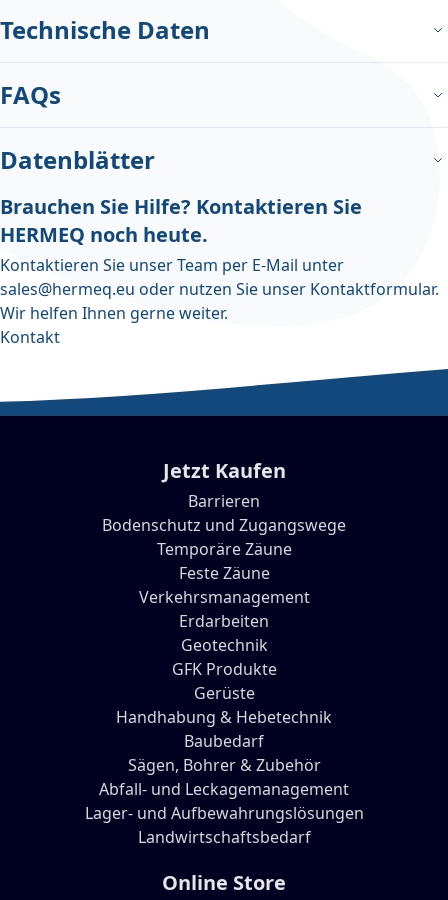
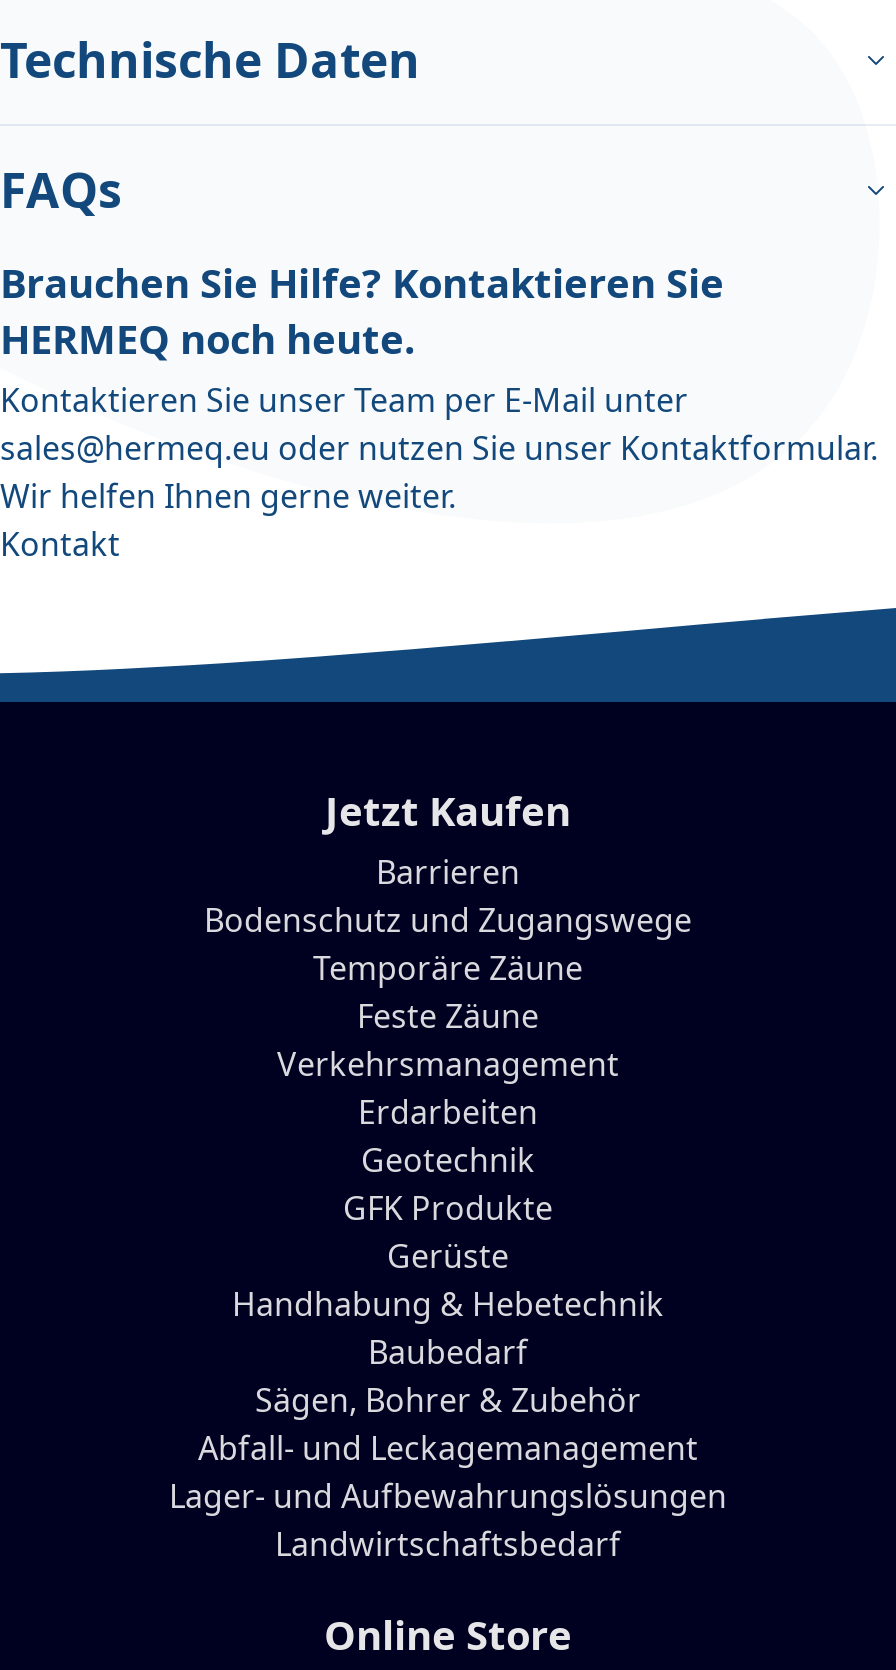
- Datenblätter
